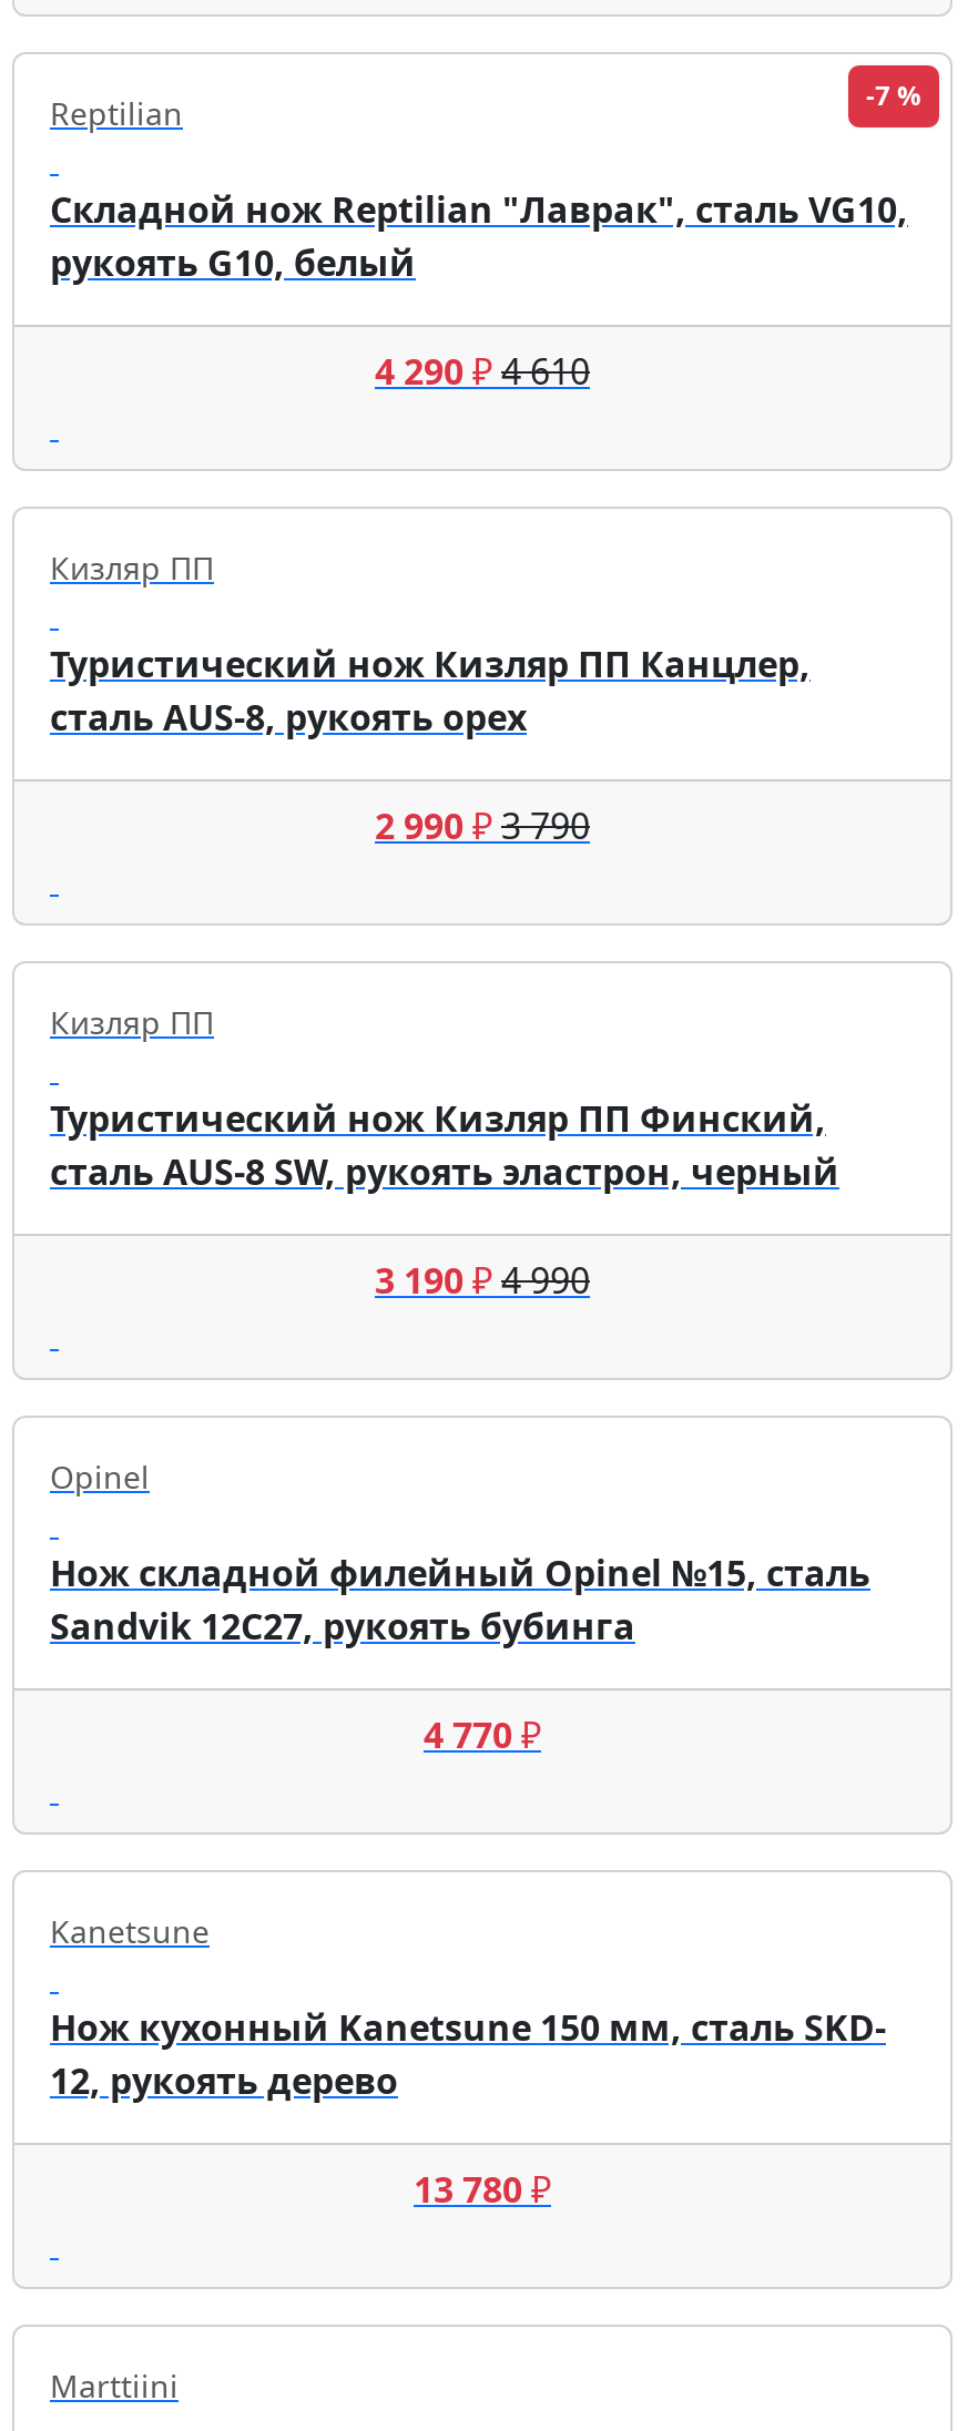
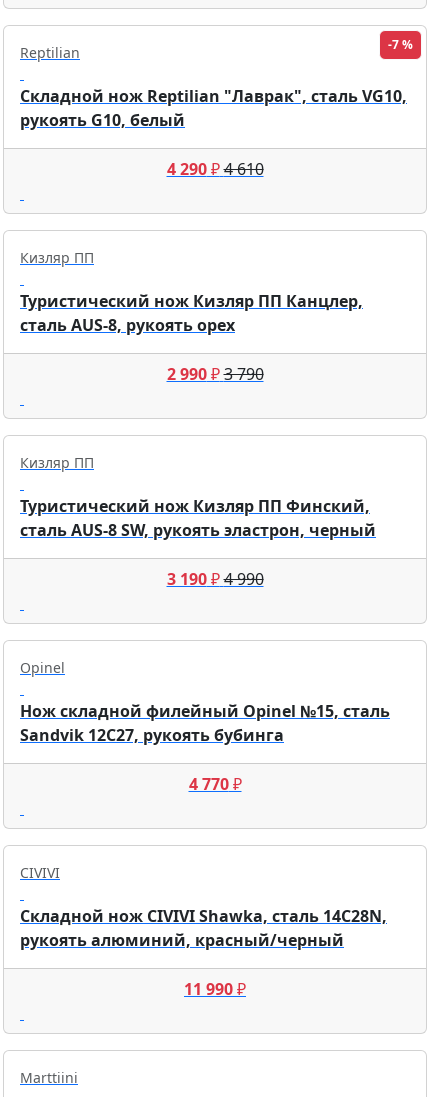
- Kanetsune
+ CIVIVI

- Нож кухонный Kanetsune 150 мм, сталь SKD-
- 12, рукоять дерево
+ Складной нож CIVIVI Shawka, сталь 14C28N,
+ рукоять алюминий, красный/черный

- 13 780 ₽
+ 11 990 ₽
